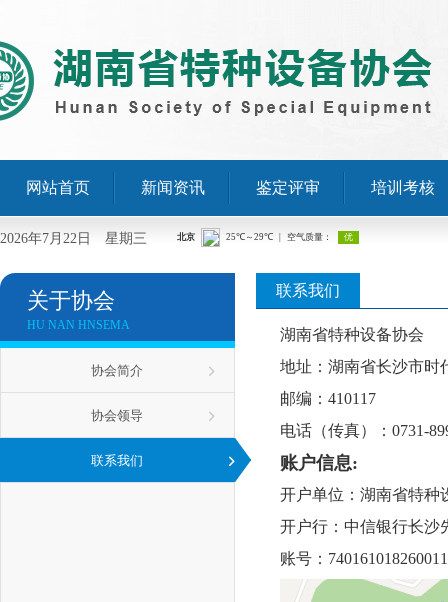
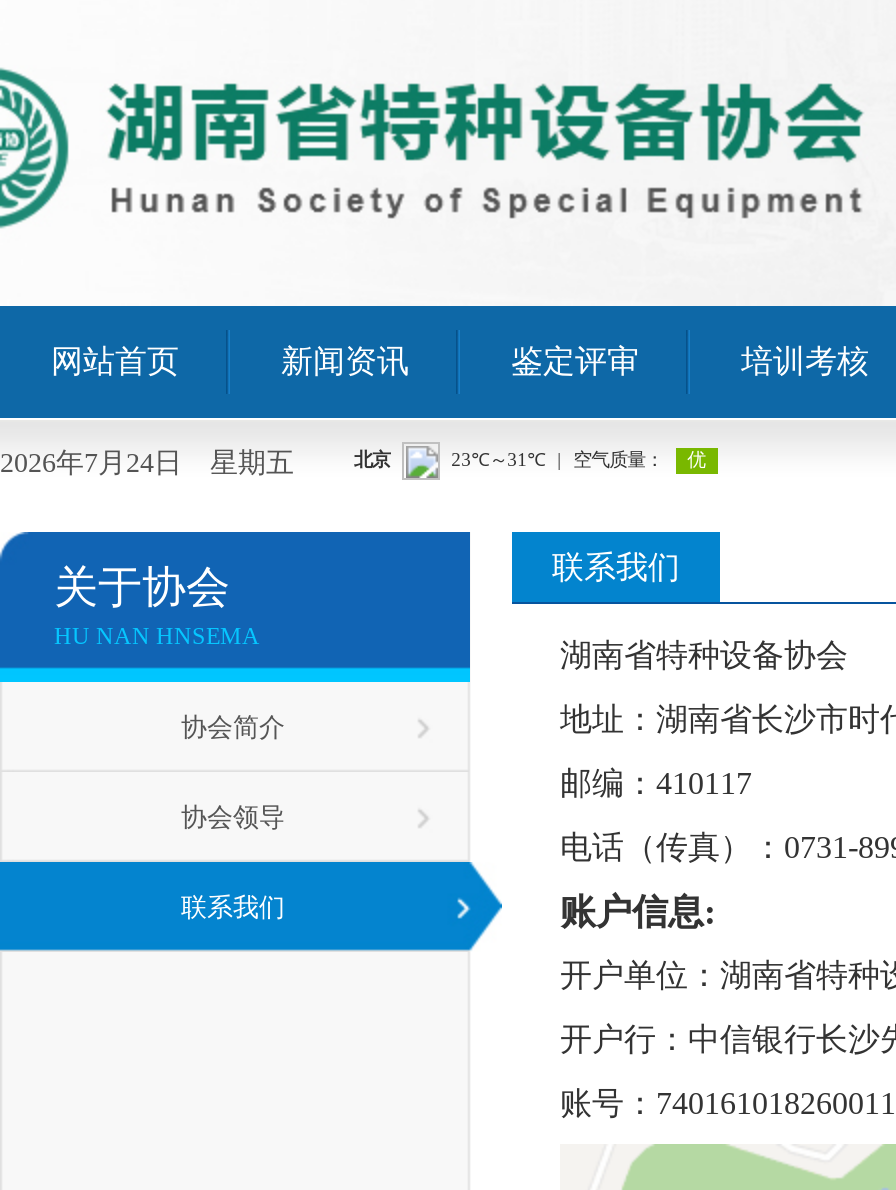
- 2026年7月22日 星期三
+ 2026年7月24日 星期五
